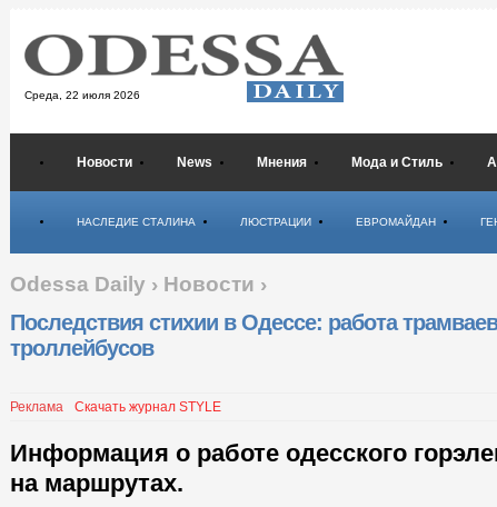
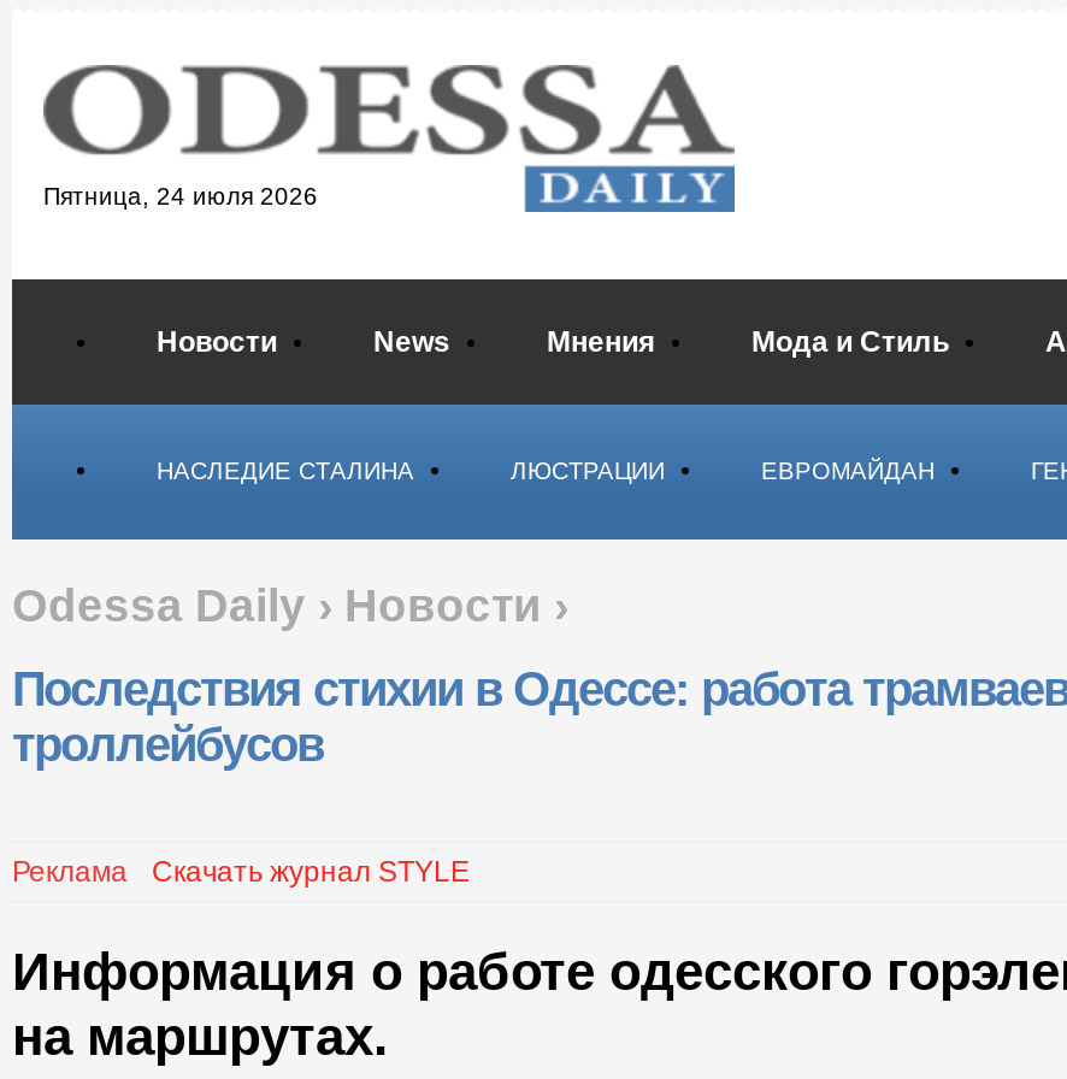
- Среда, 22 июля 2026
+ Пятница, 24 июля 2026
